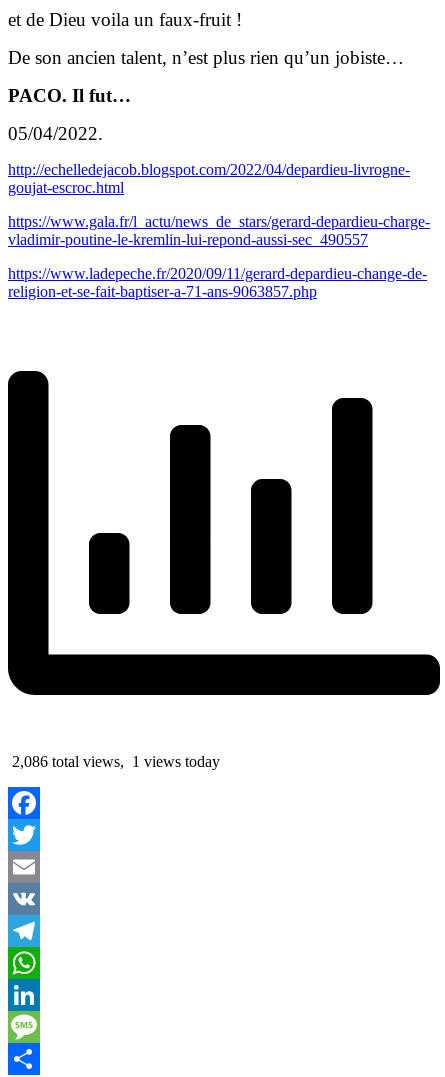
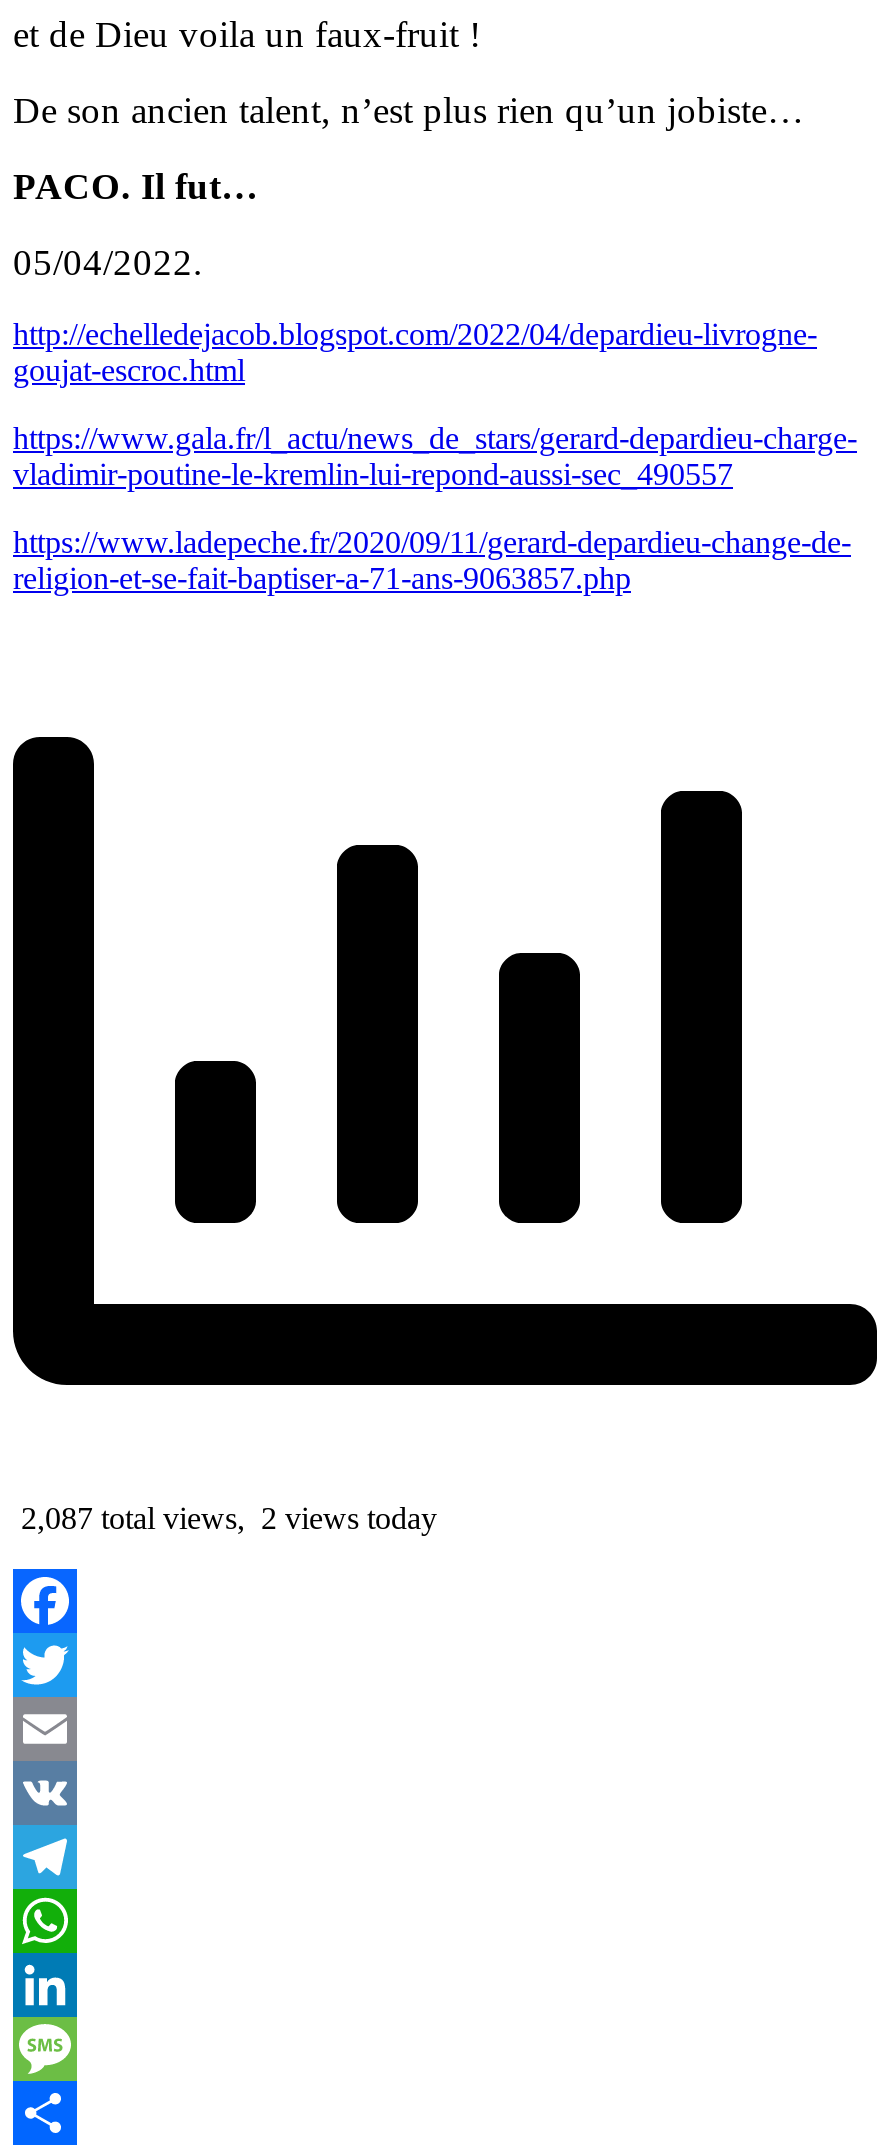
- 2,086 total views, 1 views today
+ 2,087 total views, 2 views today
